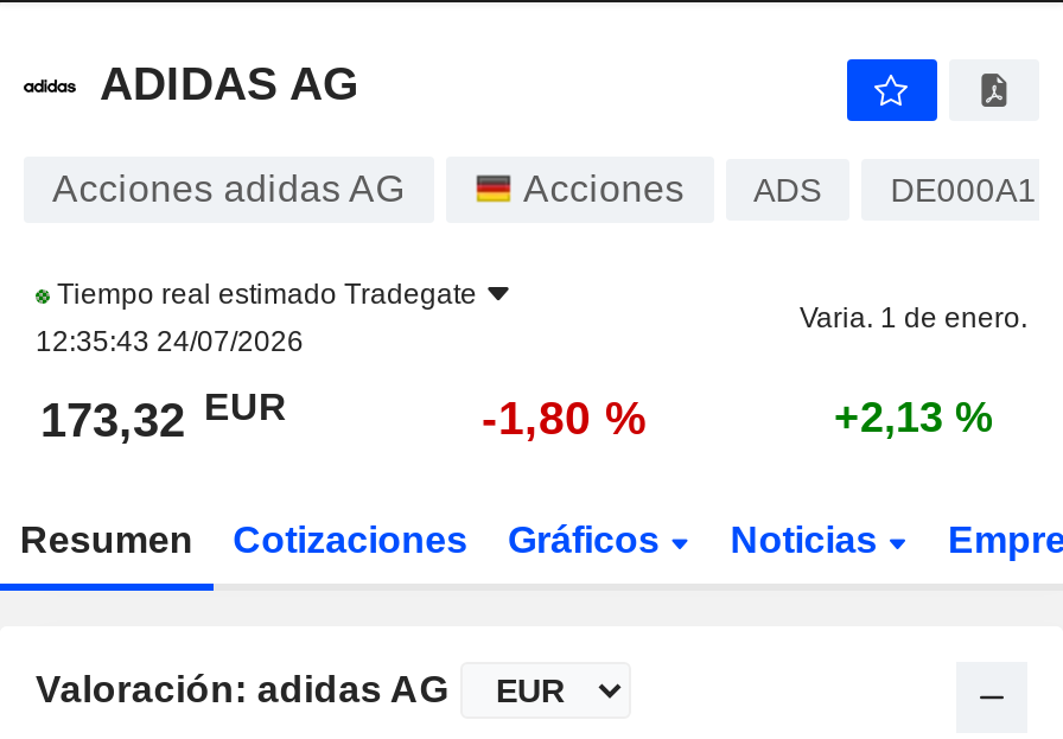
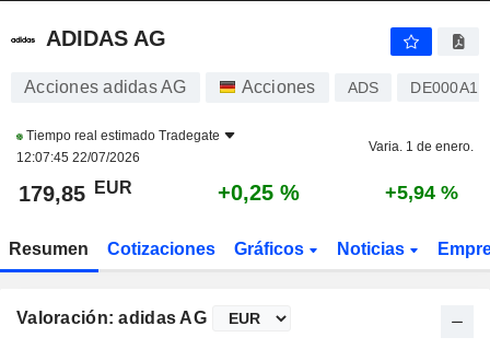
- 12:35:43 24/07/2026
+ 12:07:45 22/07/2026

- 173,32 EUR
+ 179,85 EUR

- -1,80 %
+ +0,25 %

- +2,13 %
+ +5,94 %
